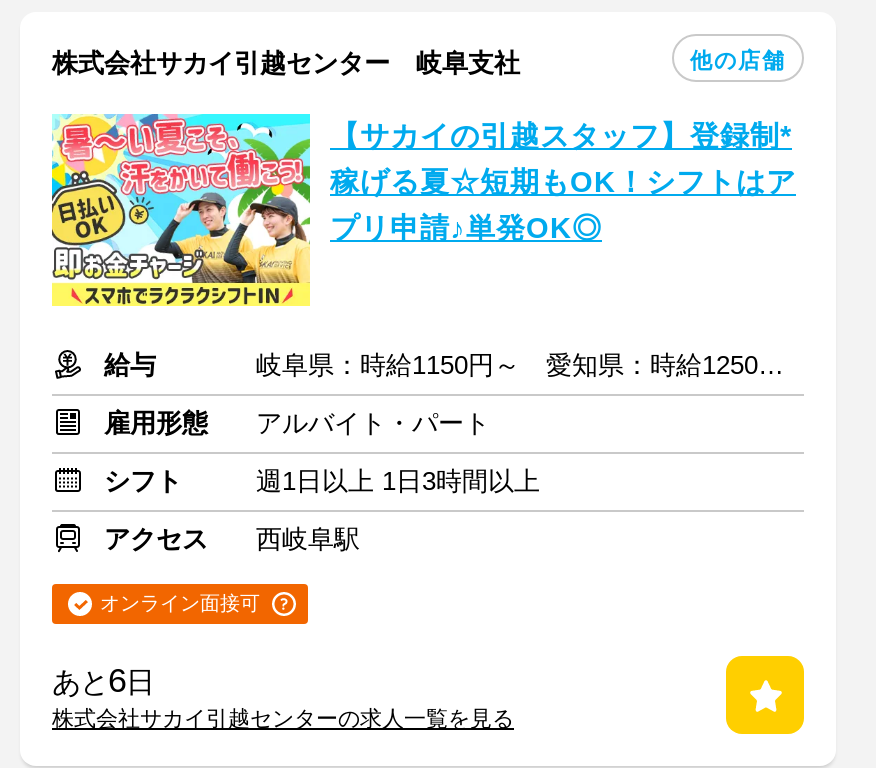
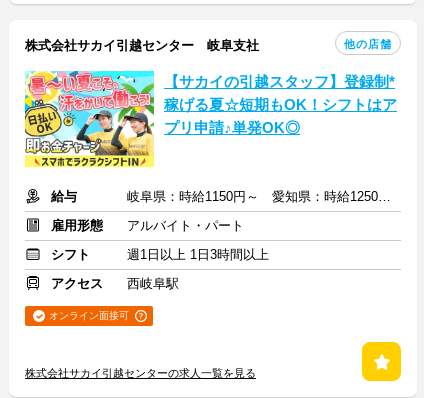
- あと6日
